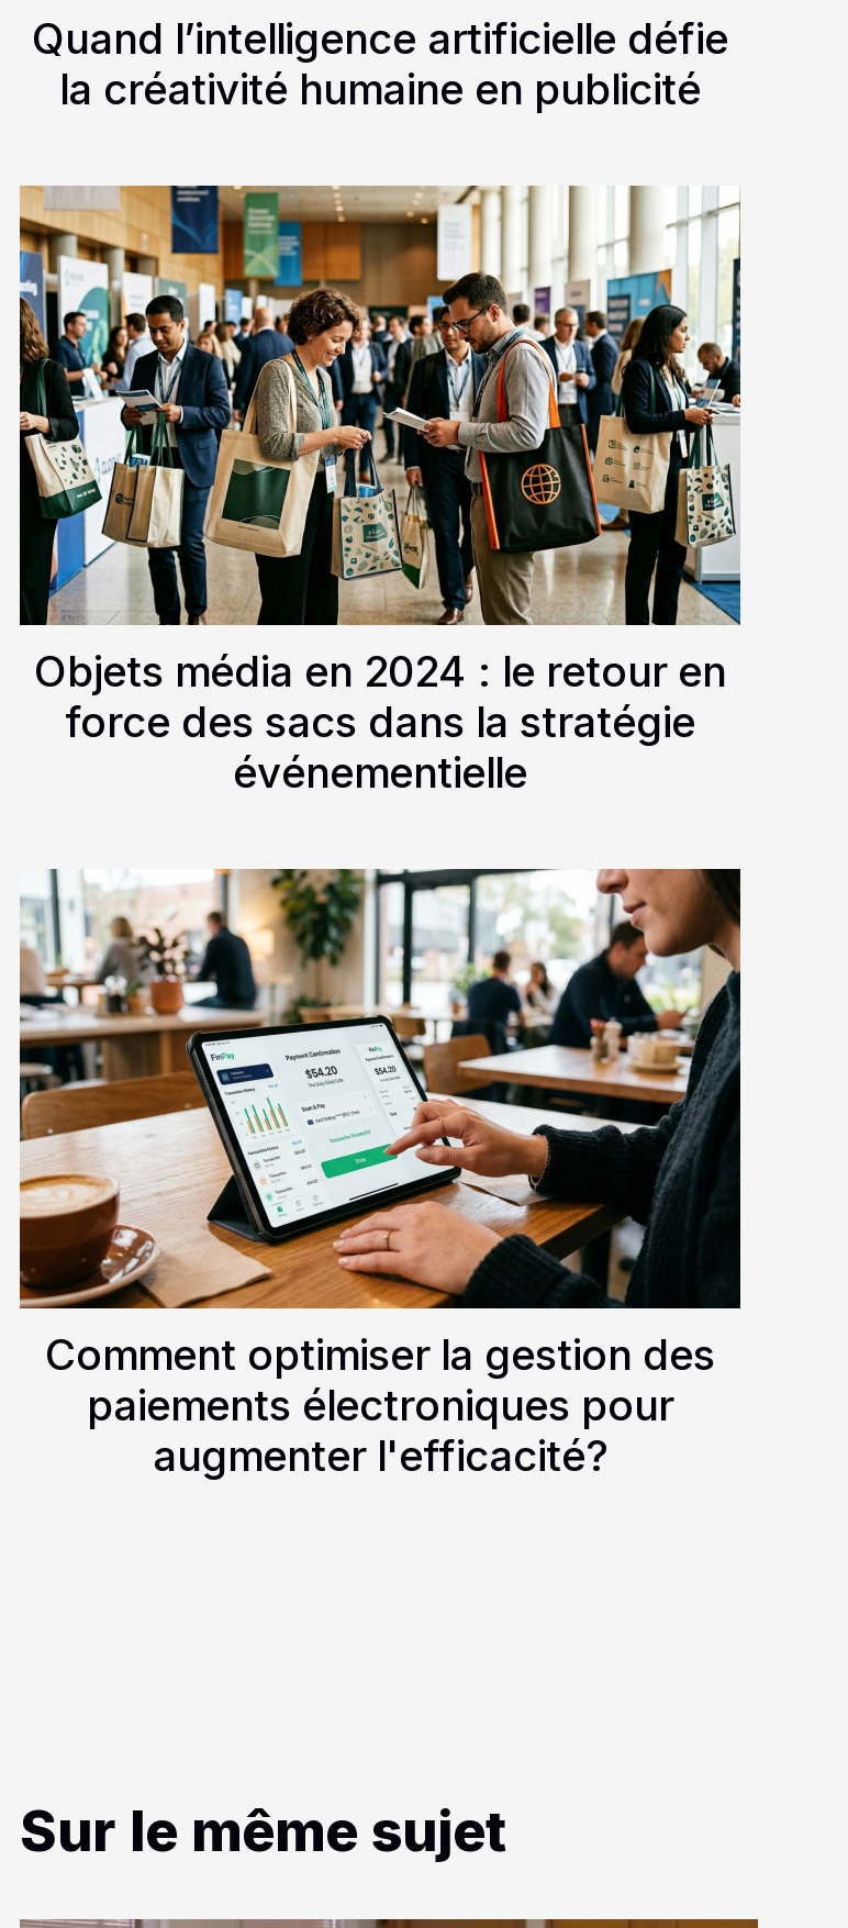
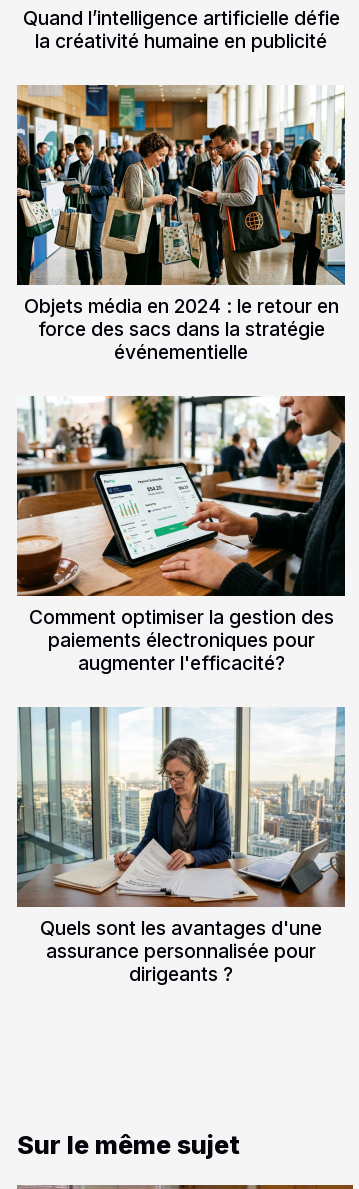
+ [image]
+ Quels sont les avantages d'une
+ assurance personnalisée pour
+ dirigeants ?
